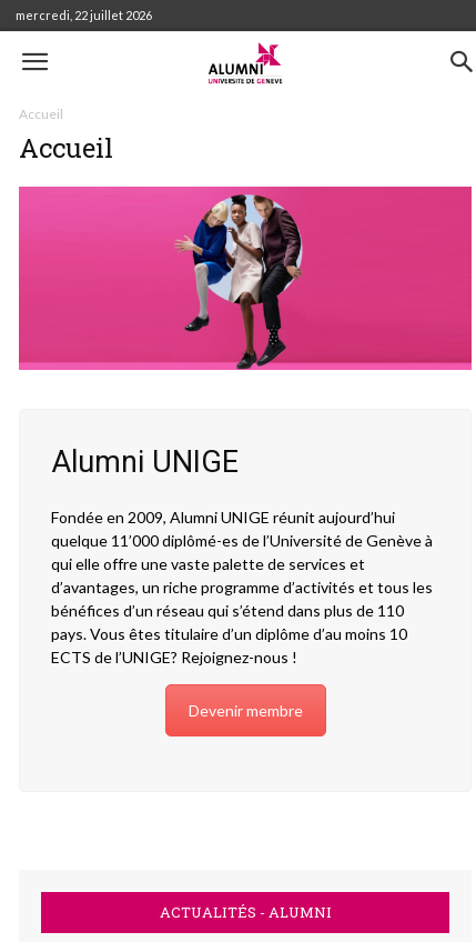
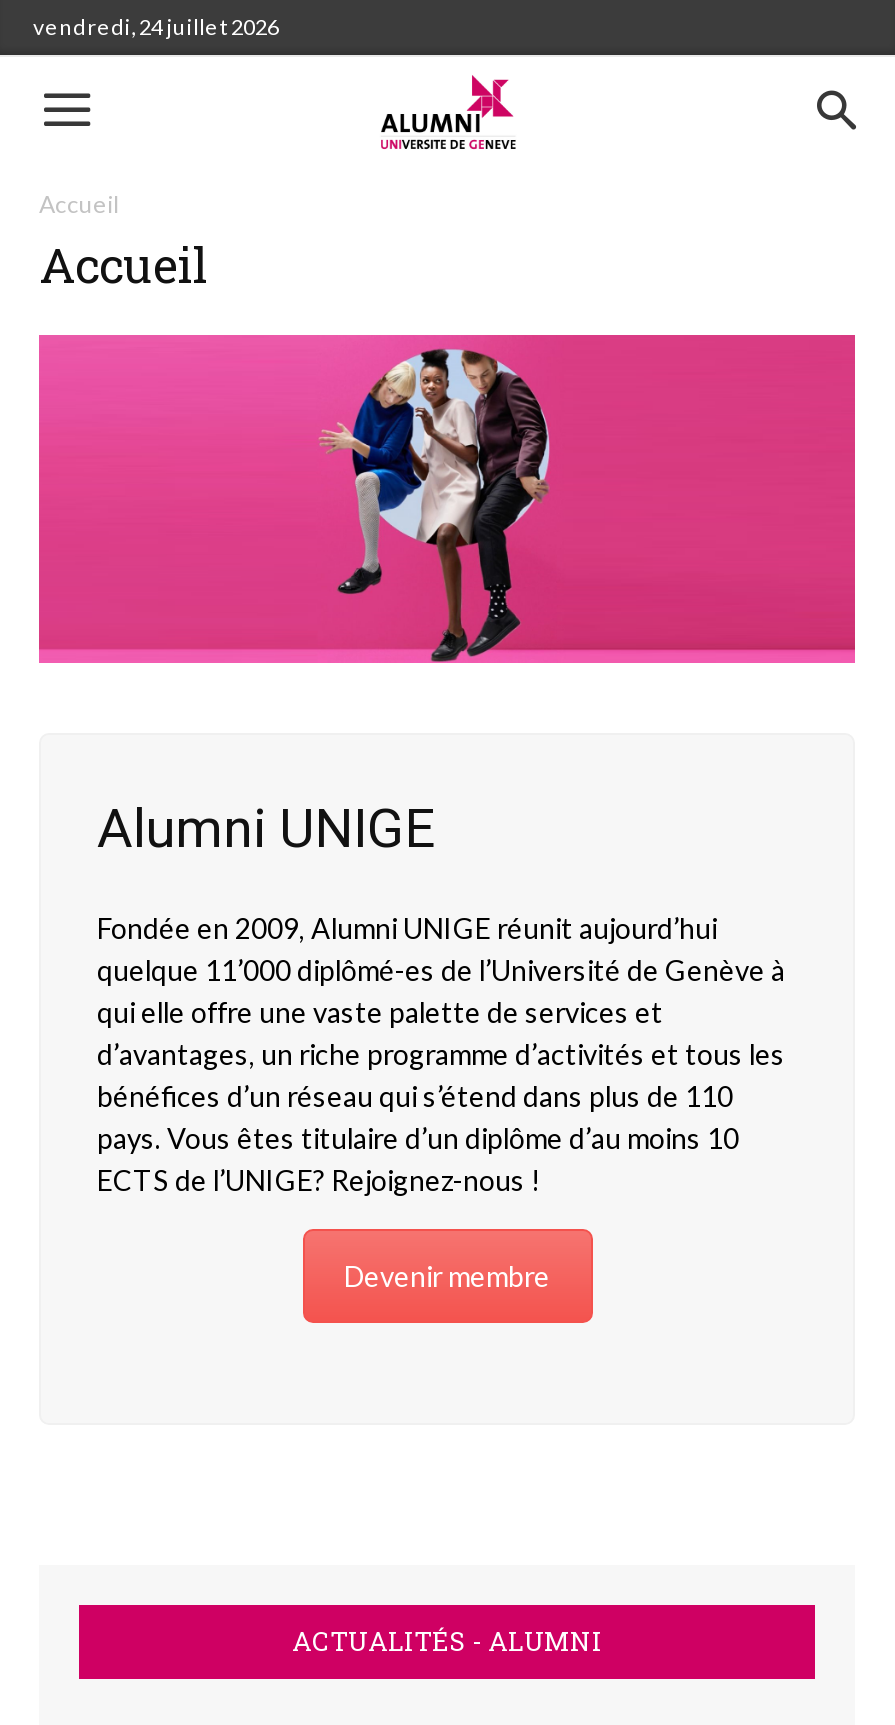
- mercredi, 22 juillet 2026
+ vendredi, 24 juillet 2026
